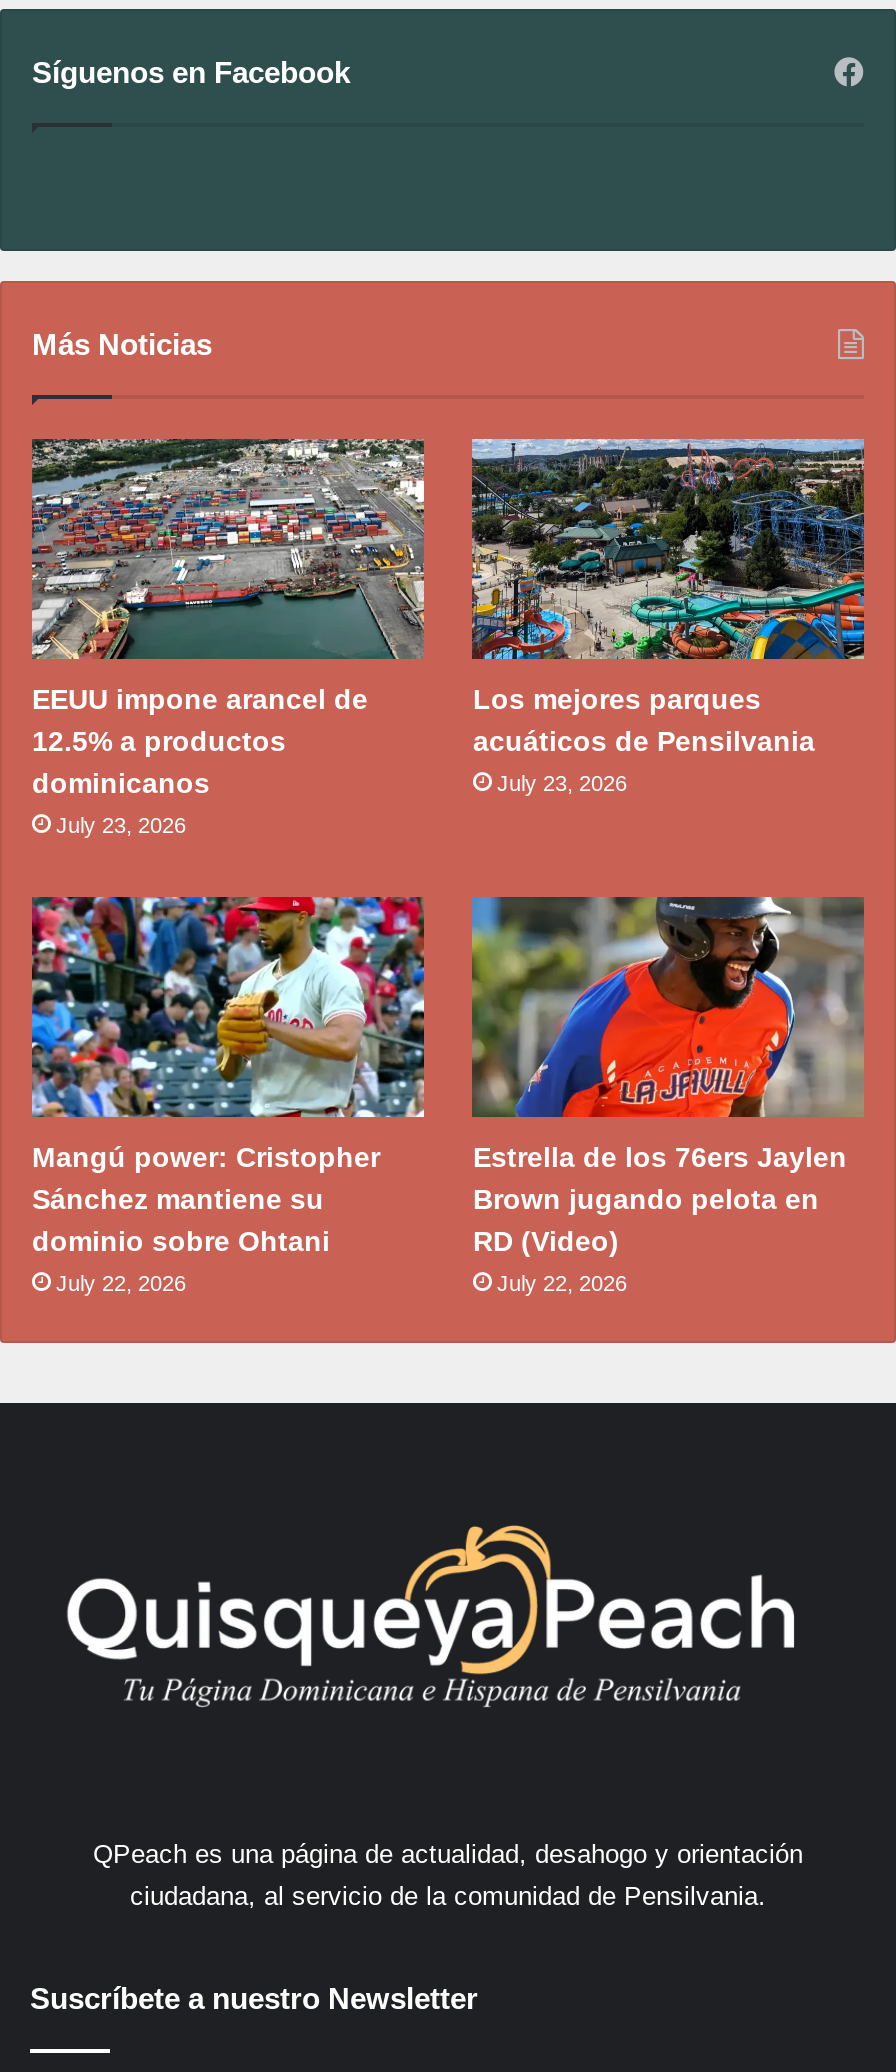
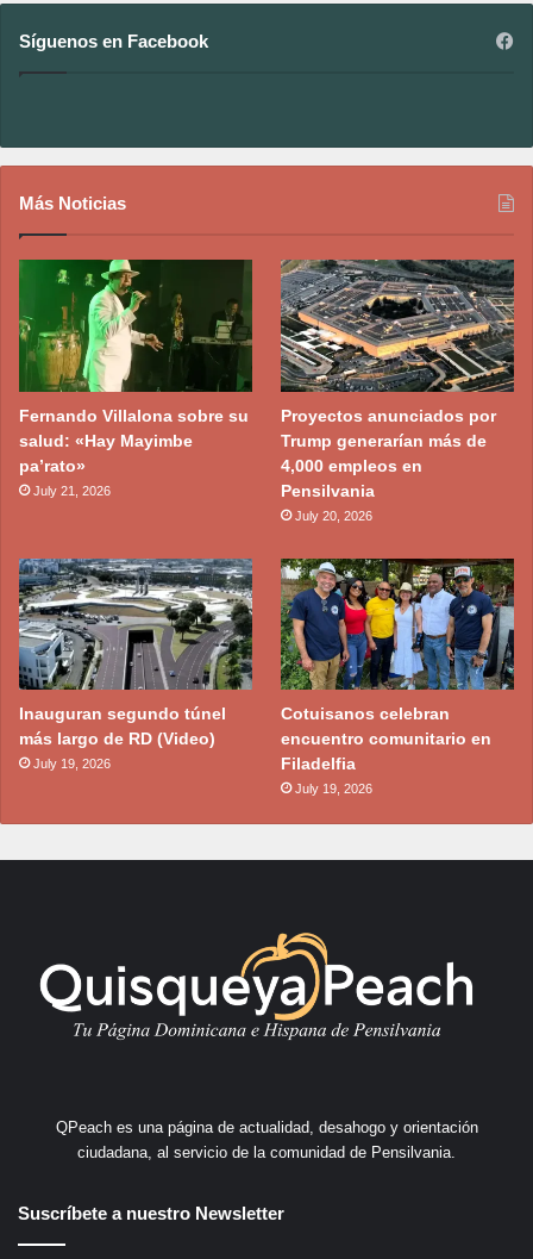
- [image]
- EEUU impone arancel de
- 12.5% a productos
- dominicanos
- July 23, 2026
+ [image]
+ Fernando Villalona sobre su
+ salud: «Hay Mayimbe
+ pa’rato»
+ July 21, 2026

- [image]
- Los mejores parques
- acuáticos de Pensilvania
- July 23, 2026
+ [image]
+ Proyectos anunciados por
+ Trump generarían más de
+ 4,000 empleos en
+ Pensilvania
+ July 20, 2026

- [image]
- Mangú power: Cristopher
- Sánchez mantiene su
- dominio sobre Ohtani
- July 22, 2026
+ [image]
+ Inauguran segundo túnel
+ más largo de RD (Video)
+ July 19, 2026

- [image]
- Estrella de los 76ers Jaylen
- Brown jugando pelota en
- RD (Video)
- July 22, 2026
+ [image]
+ Cotuisanos celebran
+ encuentro comunitario en
+ Filadelfia
+ July 19, 2026
